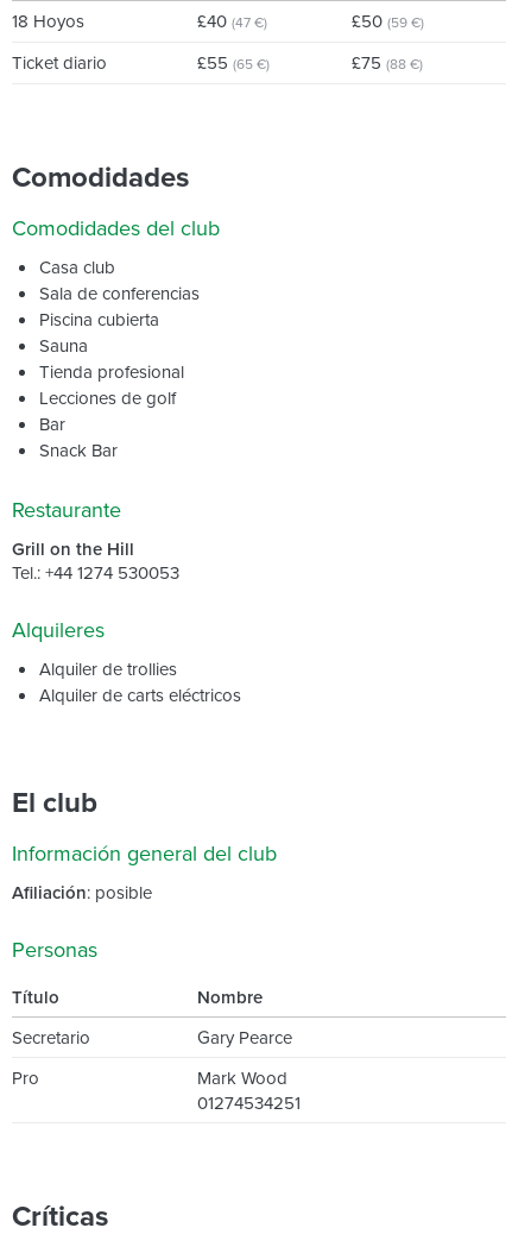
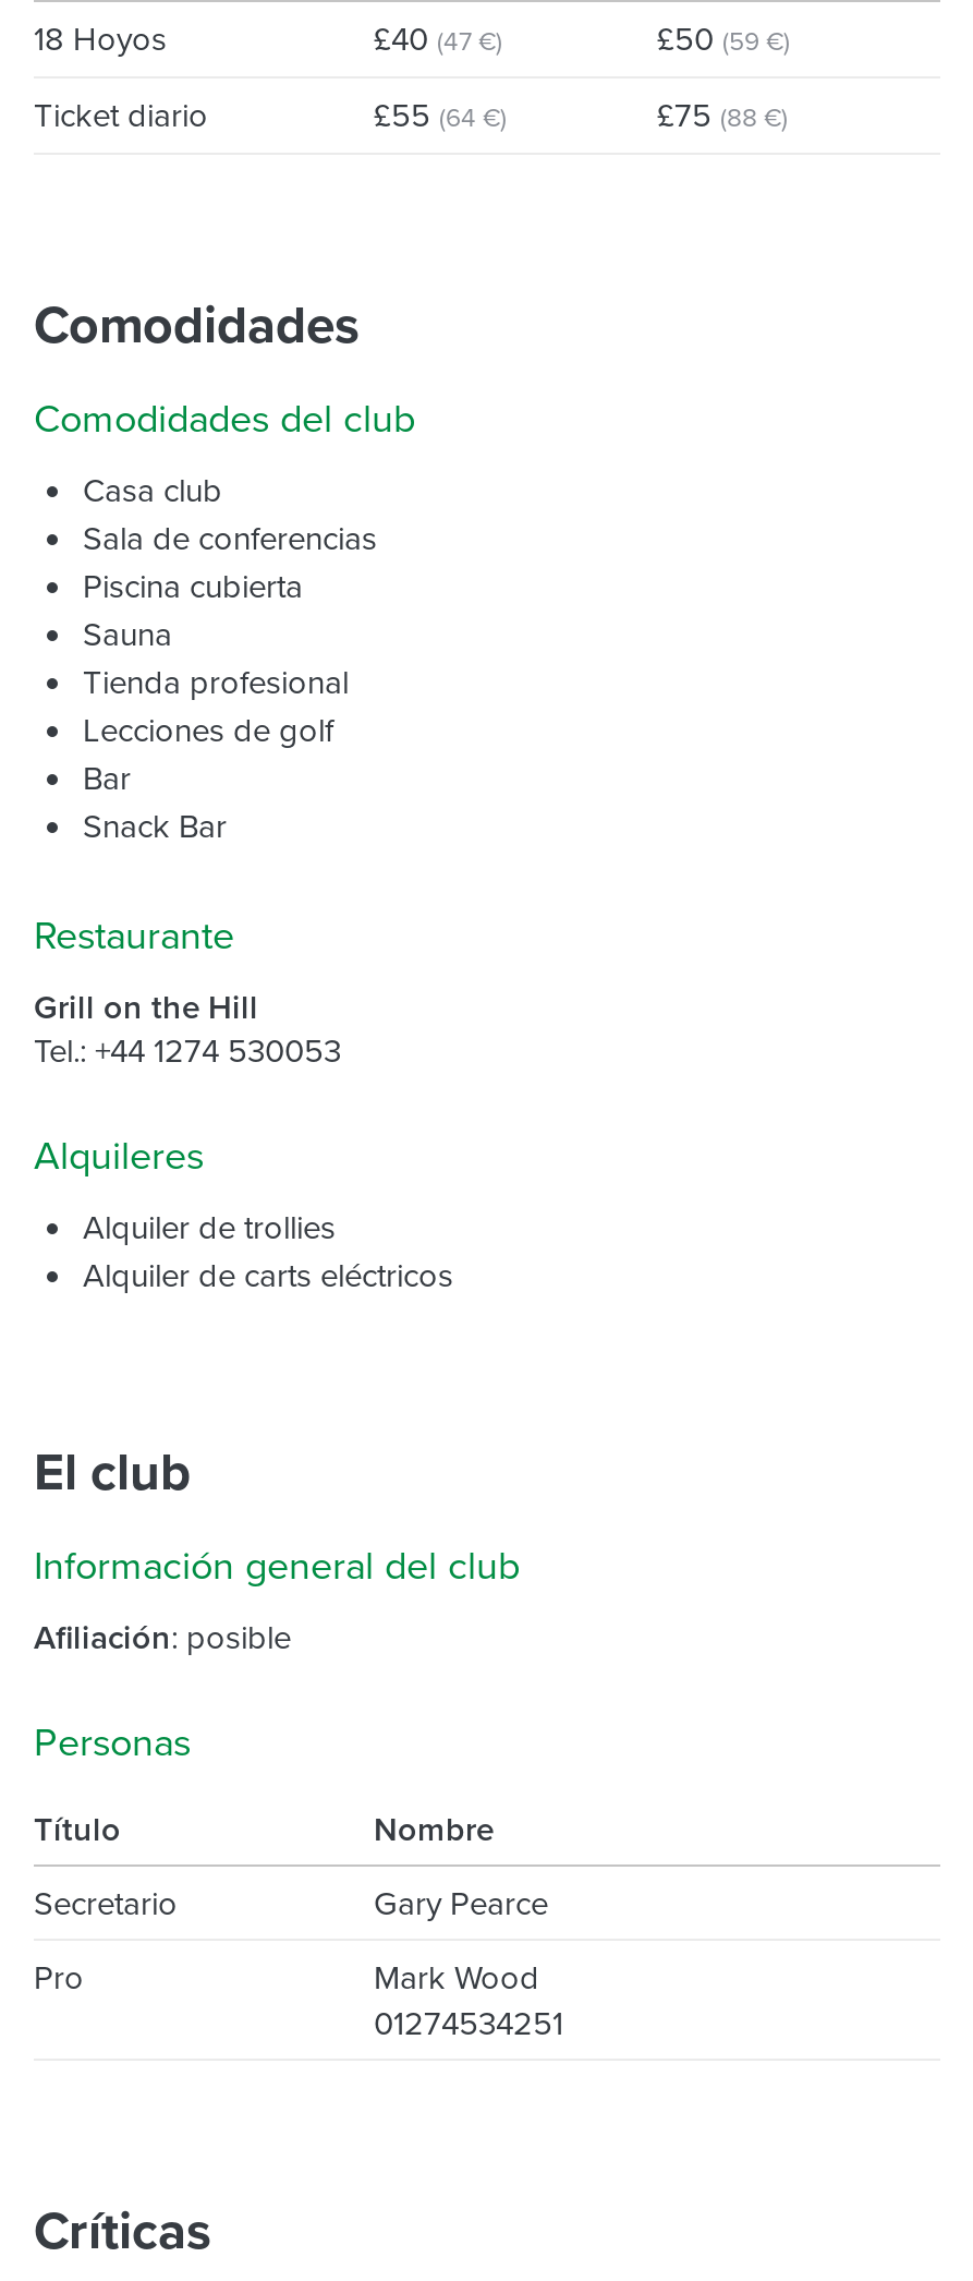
- £55 (65 €)
+ £55 (64 €)
